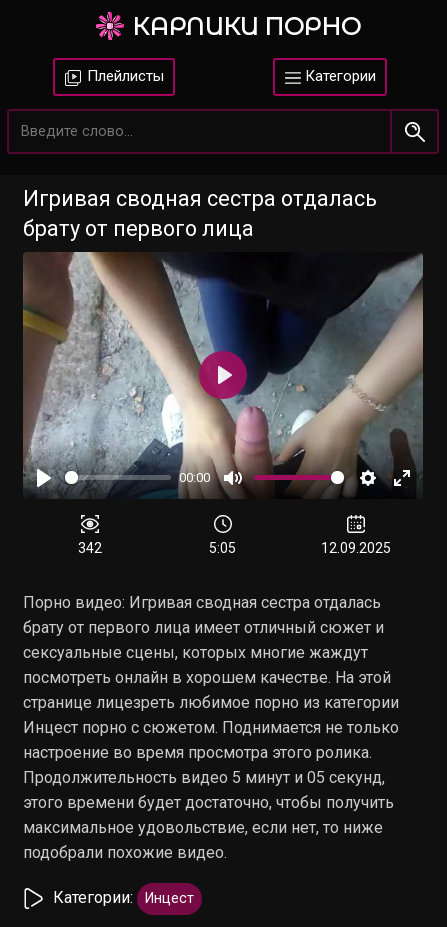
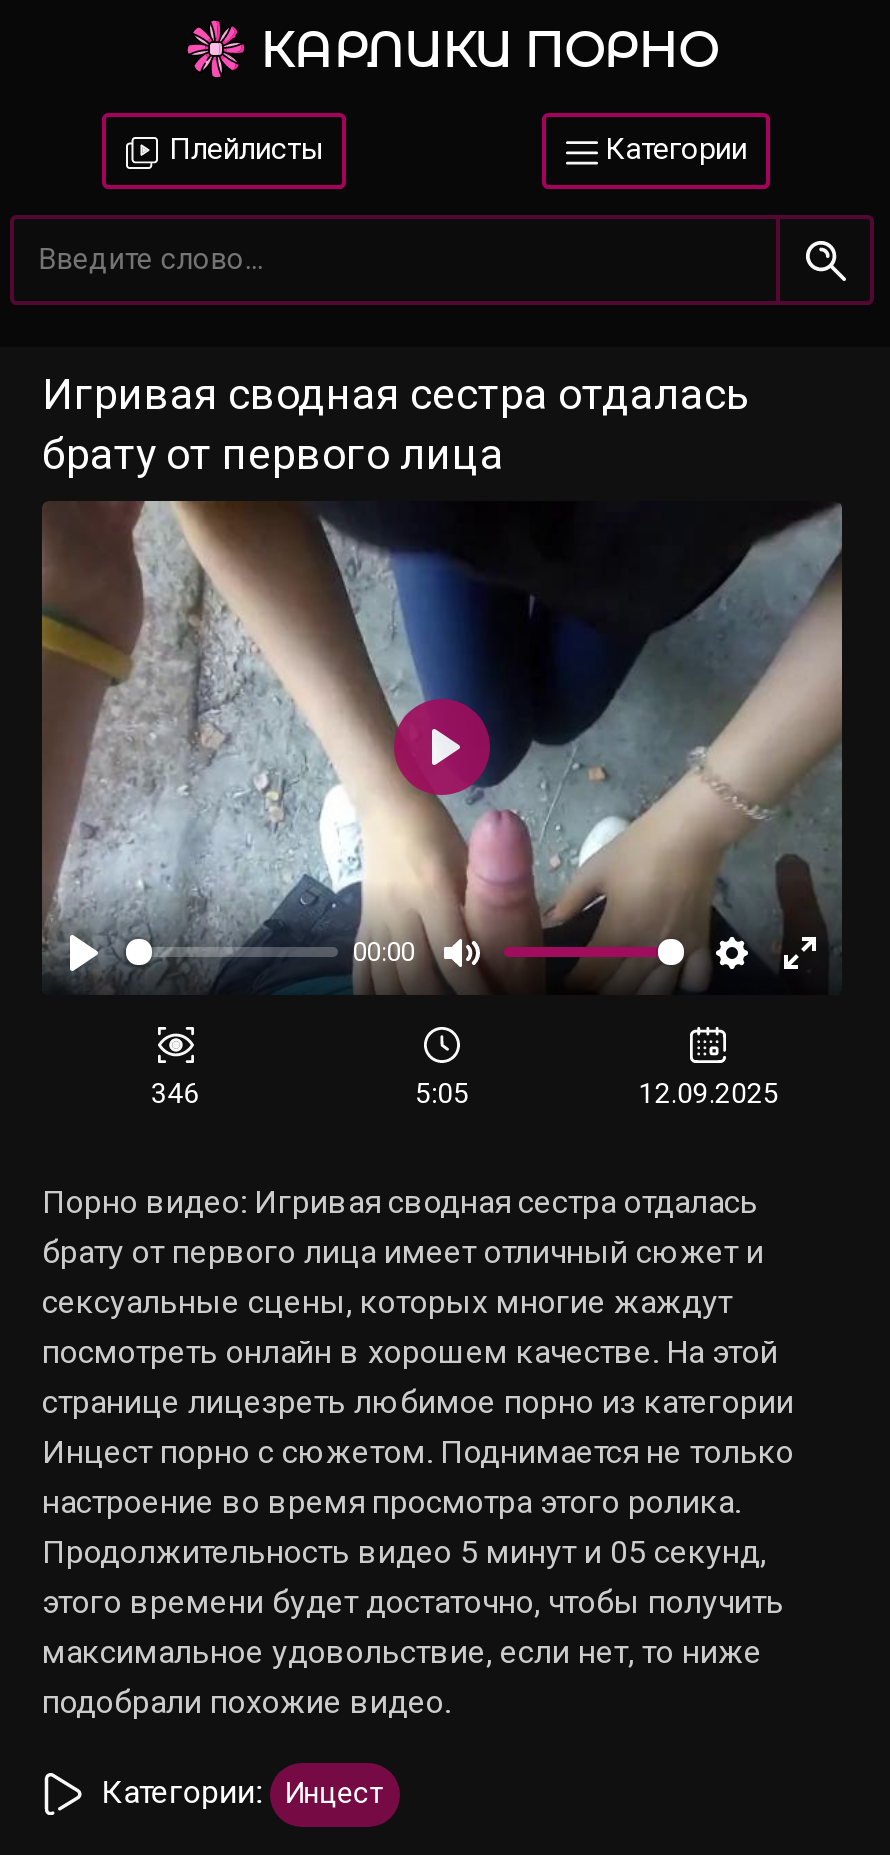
- 342
+ 346
